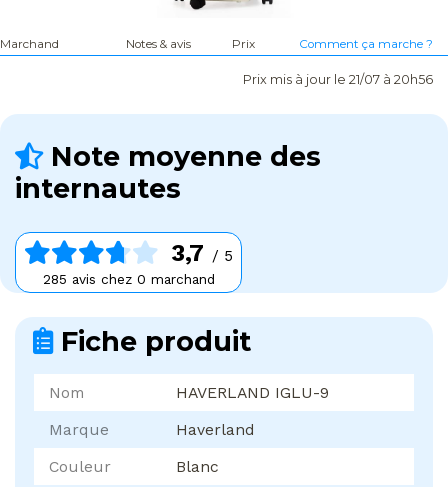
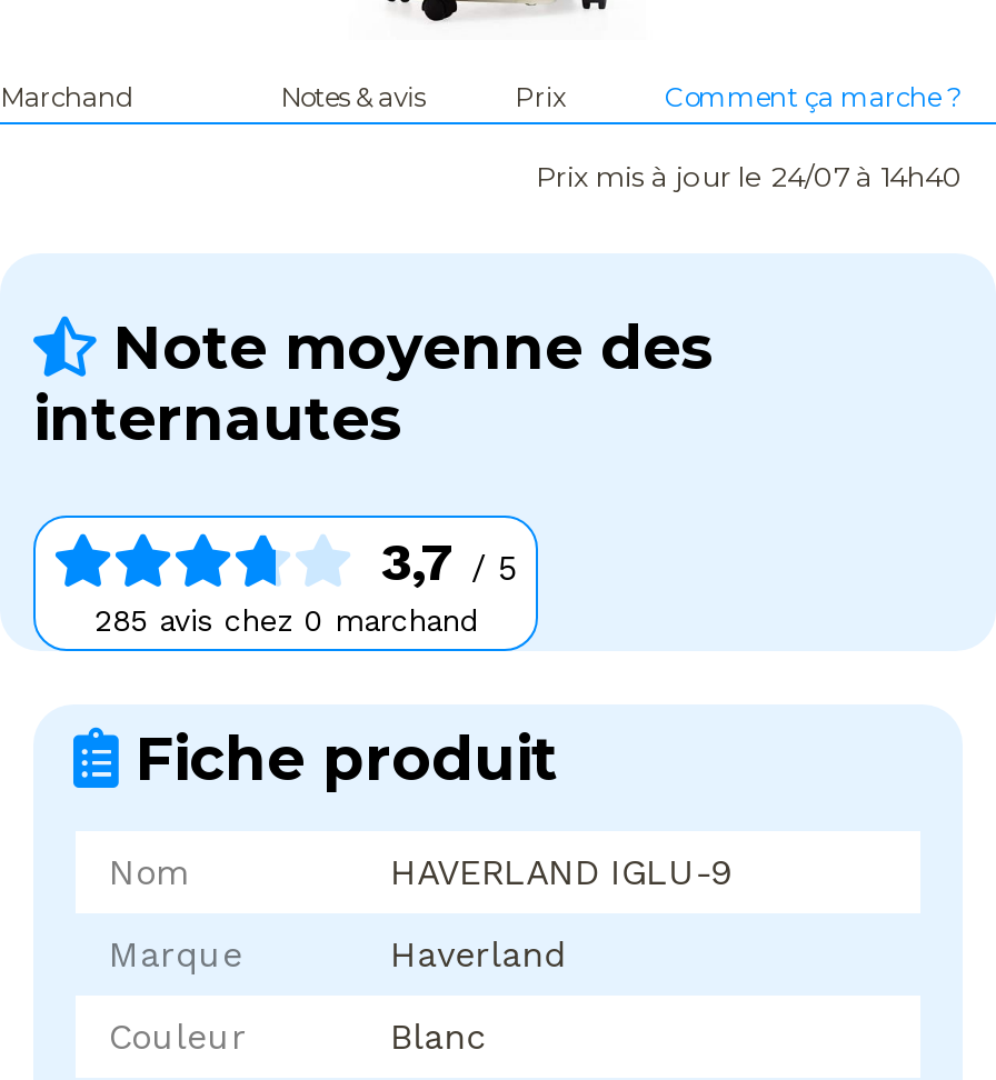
- Prix mis à jour le 21/07 à 20h56
+ Prix mis à jour le 24/07 à 14h40
